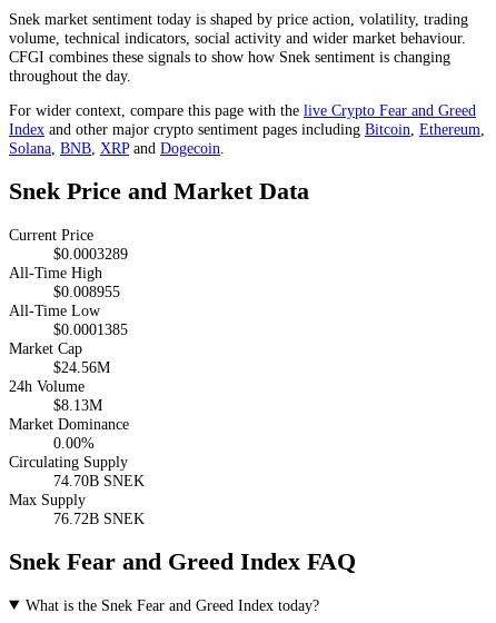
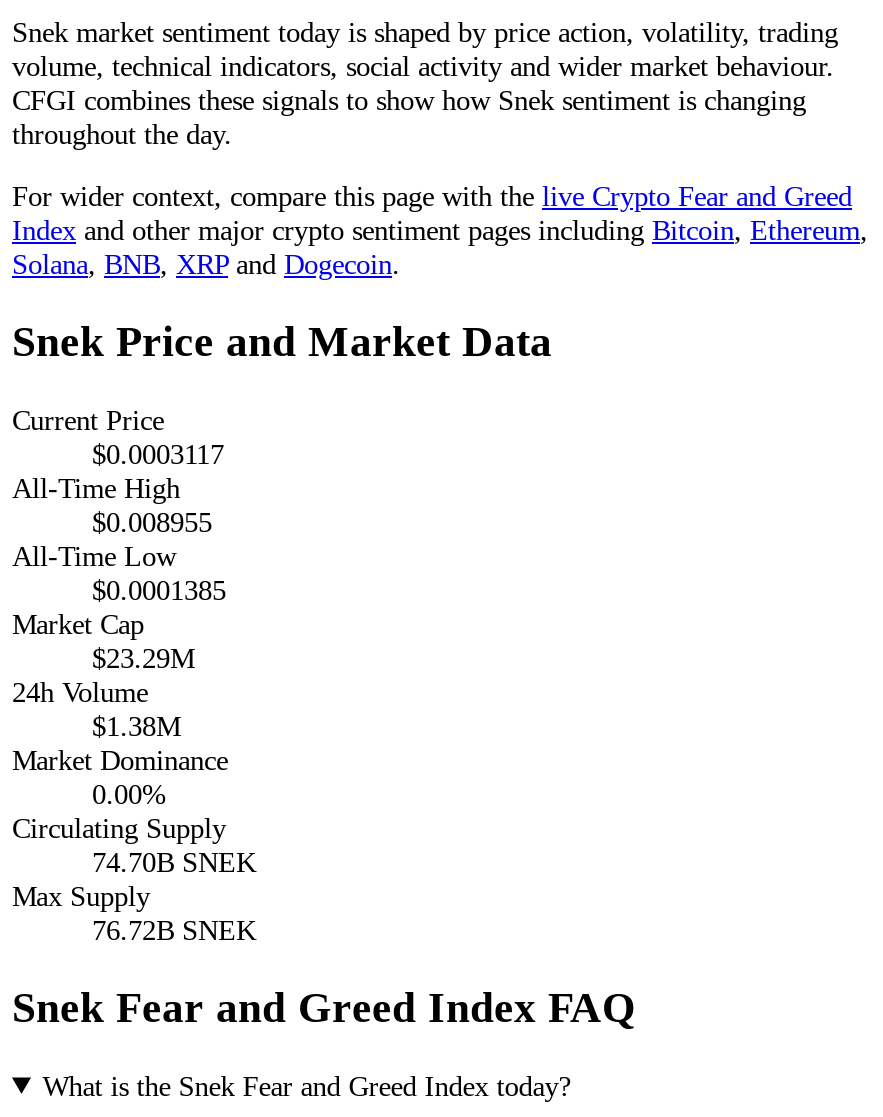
- $0.0003289
+ $0.0003117

- $24.56M
+ $23.29M

- $8.13M
+ $1.38M
